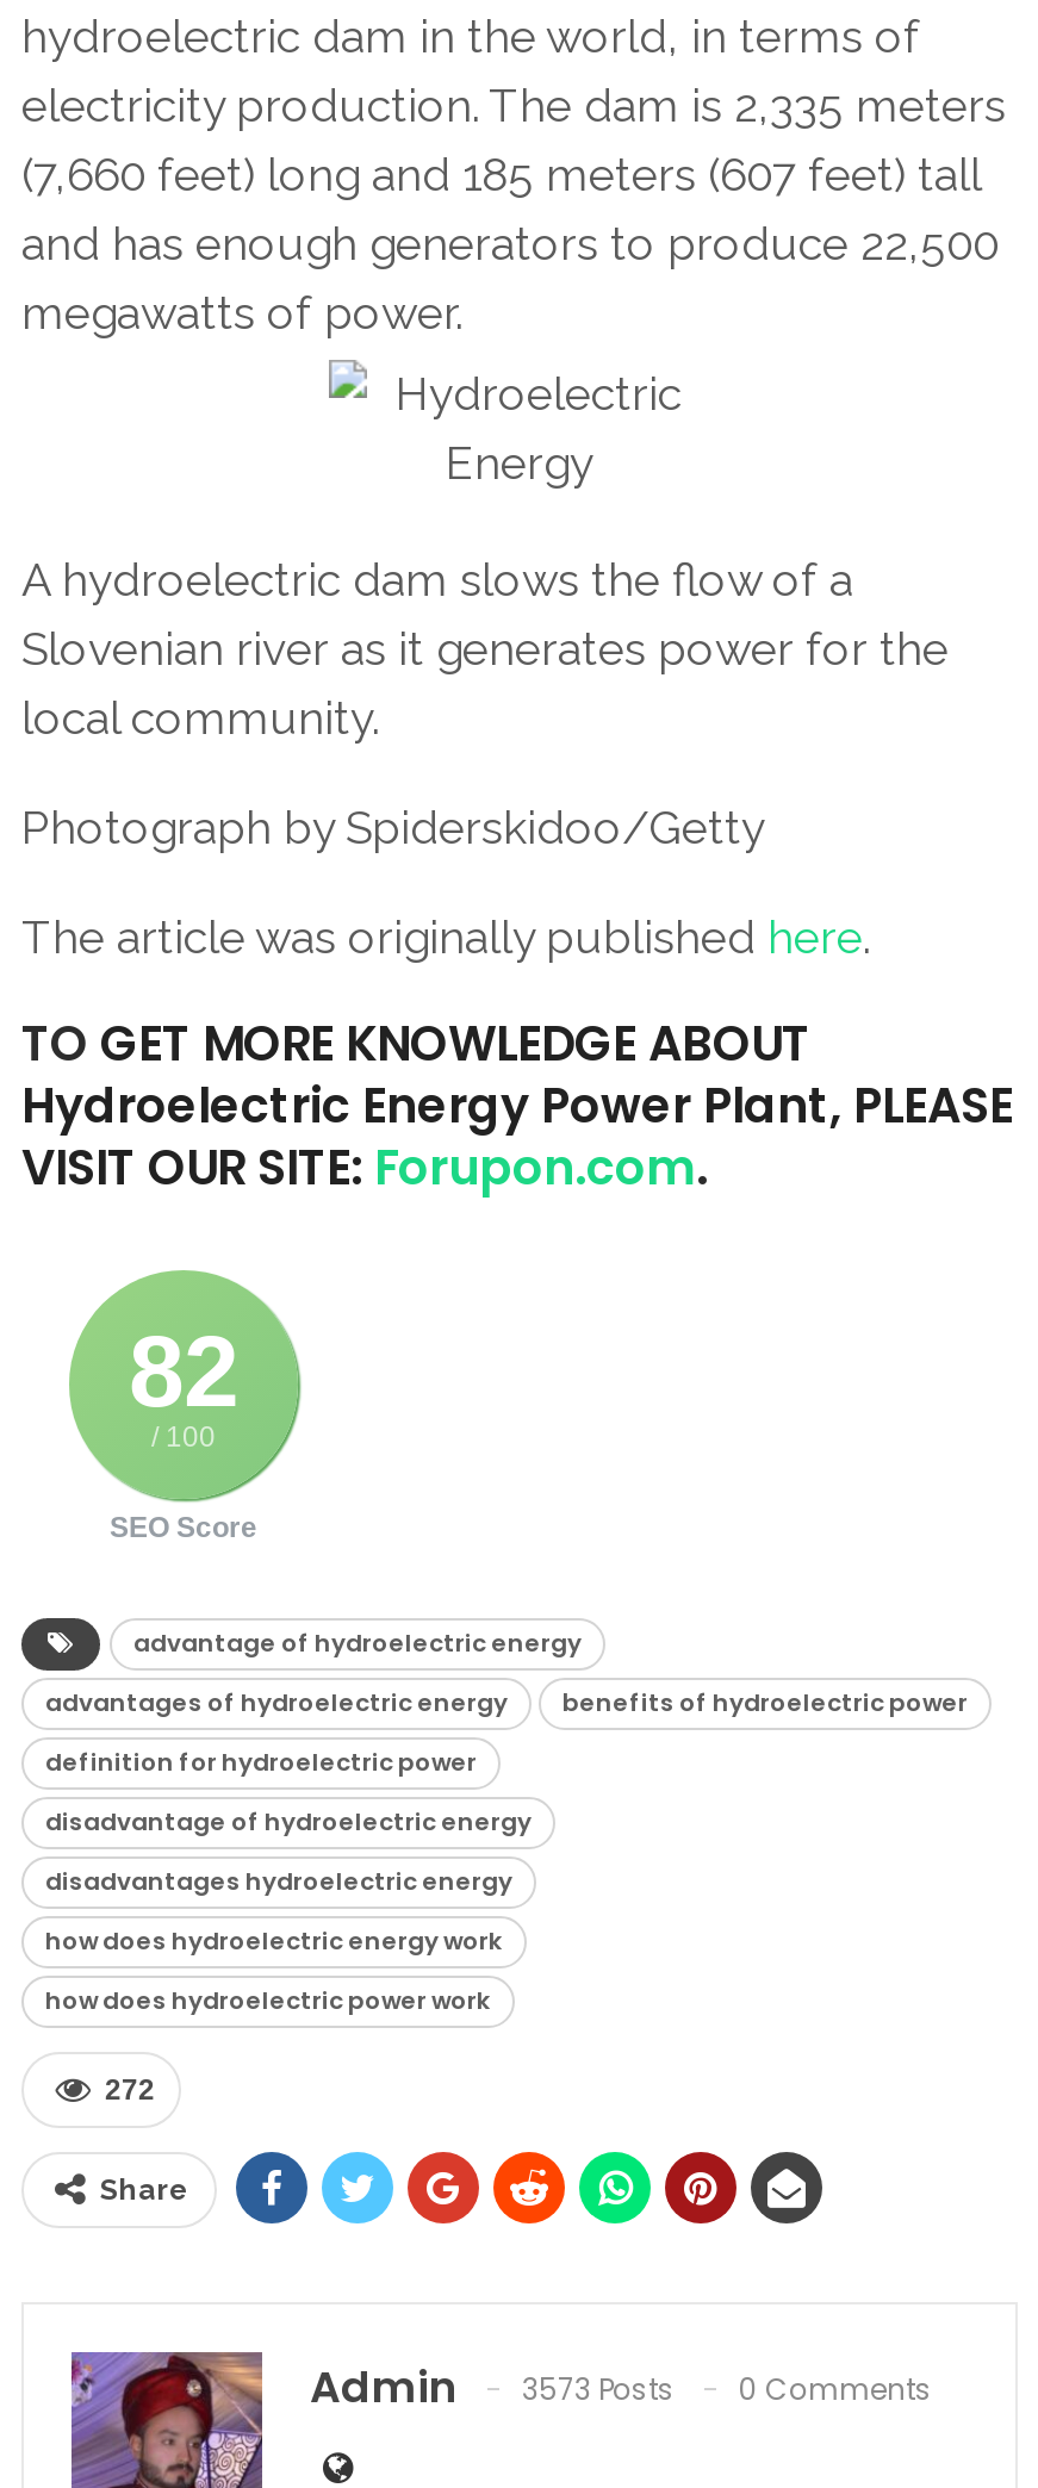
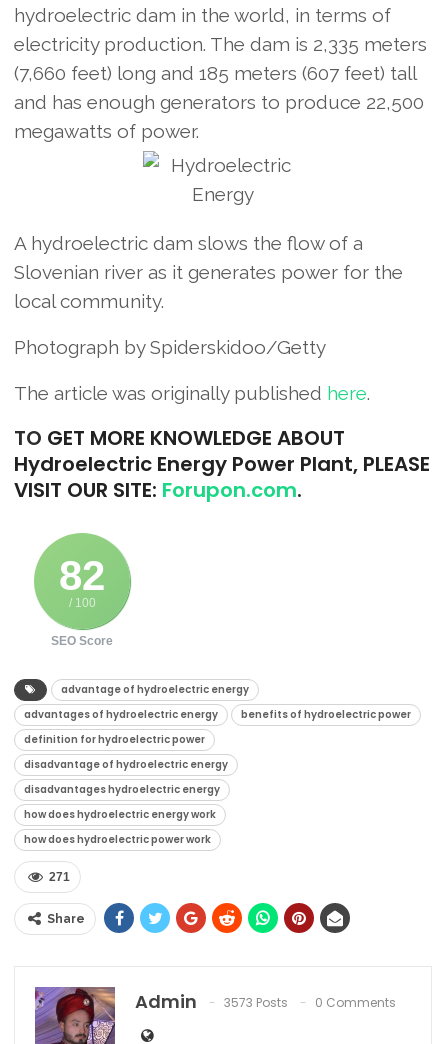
- 272
+ 271
